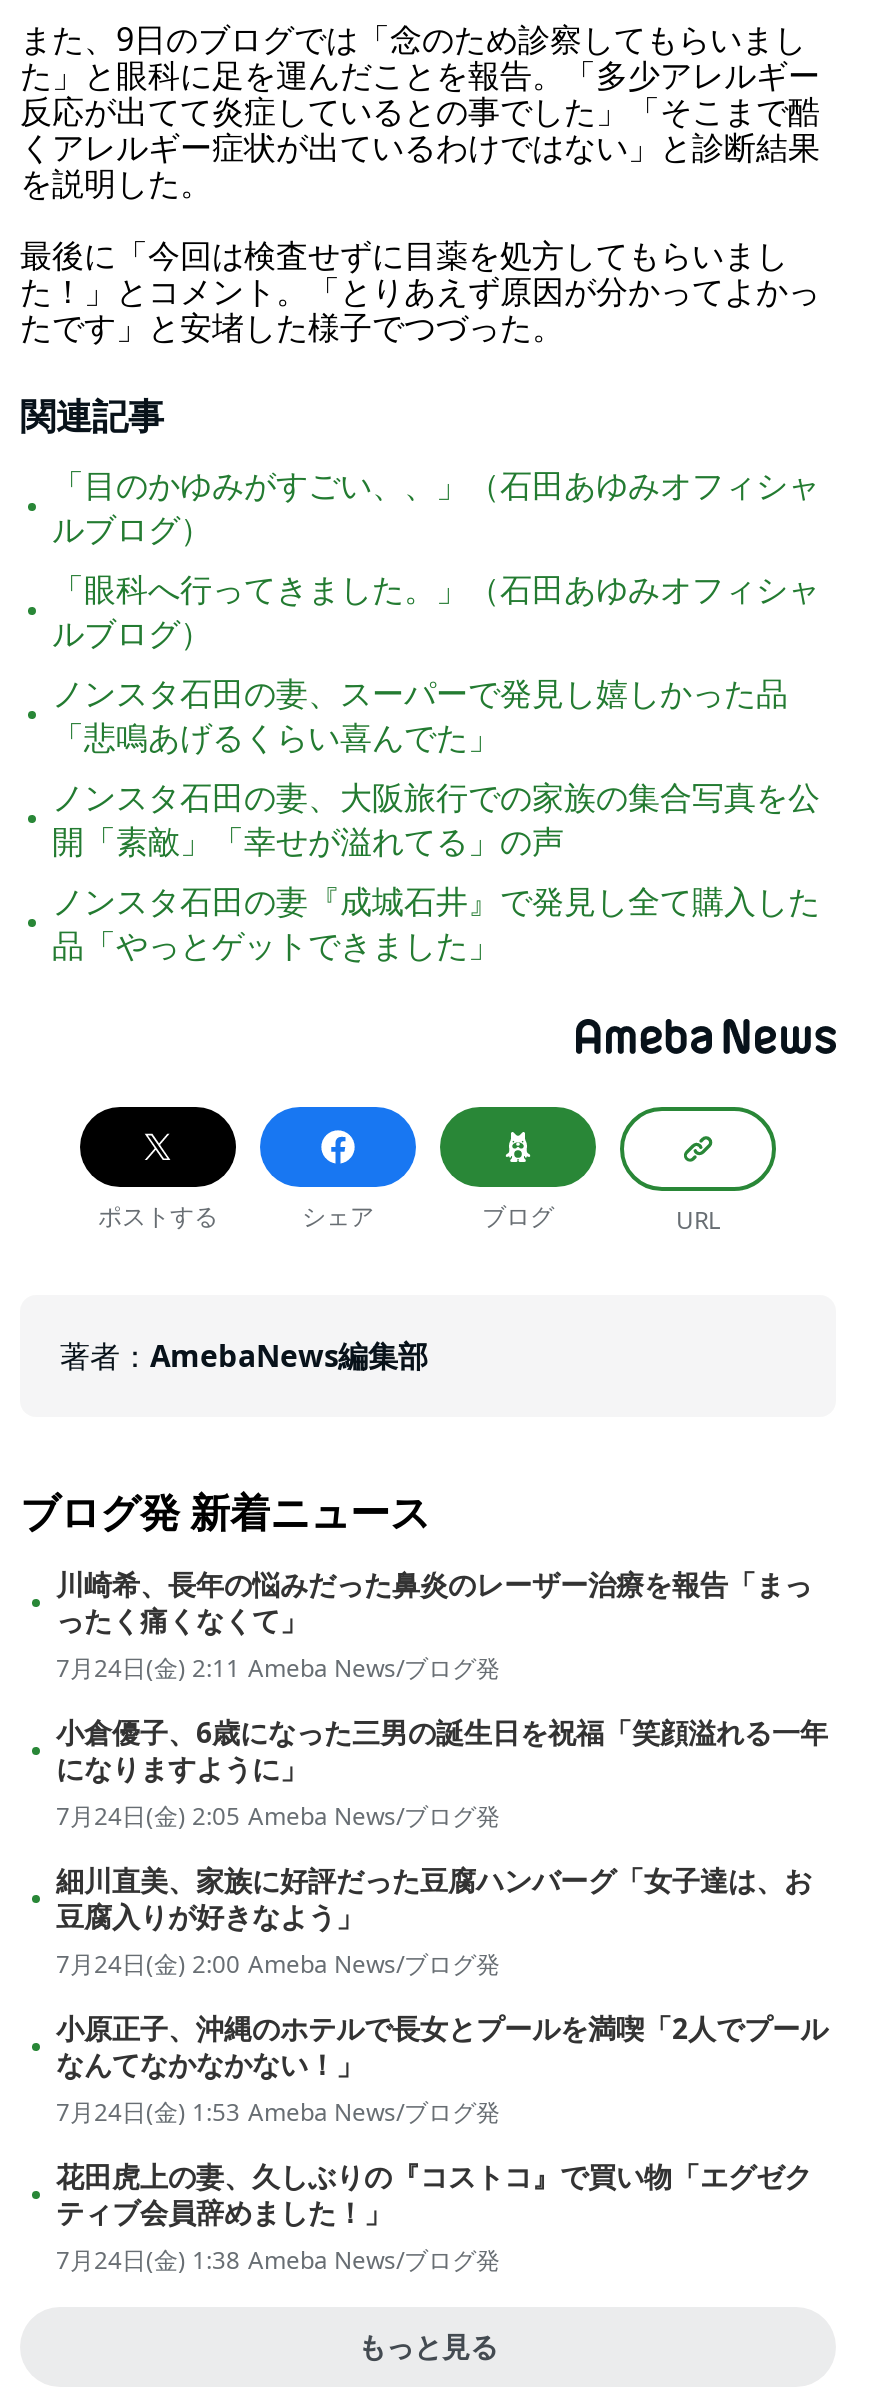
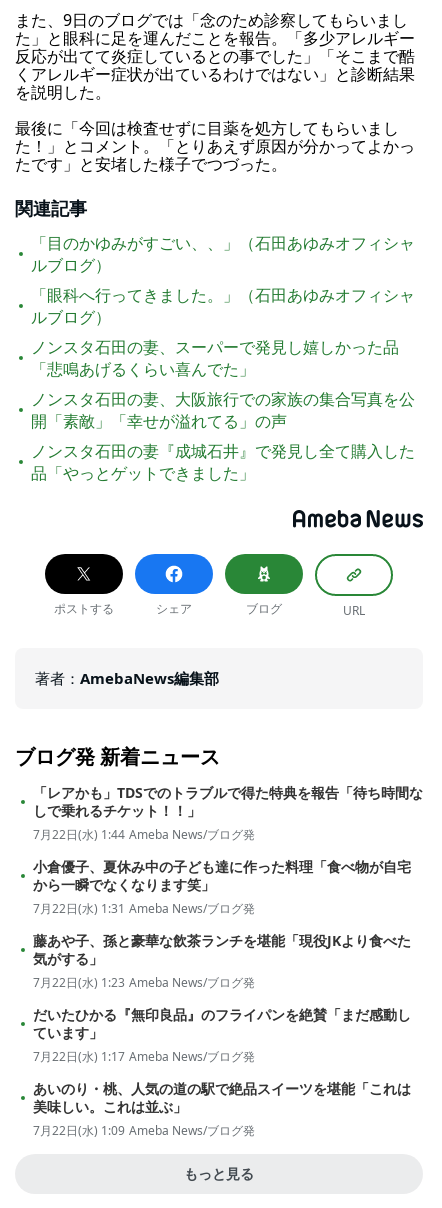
- 川崎希、長年の悩みだった鼻炎のレーザー治療を報告「まっ
- ったく痛くなくて」
- 7月24日(金) 2:11 Ameba News/ブログ発
+ 「レアかも」TDSでのトラブルで得た特典を報告「待ち時間な
+ しで乗れるチケット！！」
+ 7月22日(水) 1:44 Ameba News/ブログ発

- 小倉優子、6歳になった三男の誕生日を祝福「笑顔溢れる一年
- になりますように」
- 7月24日(金) 2:05 Ameba News/ブログ発
+ 小倉優子、夏休み中の子ども達に作った料理「食べ物が自宅
+ から一瞬でなくなります笑」
+ 7月22日(水) 1:31 Ameba News/ブログ発

- 細川直美、家族に好評だった豆腐ハンバーグ「女子達は、お
- 豆腐入りが好きなよう」
- 7月24日(金) 2:00 Ameba News/ブログ発
+ 藤あや子、孫と豪華な飲茶ランチを堪能「現役JKより食べた
+ 気がする」
+ 7月22日(水) 1:23 Ameba News/ブログ発

- 小原正子、沖縄のホテルで長女とプールを満喫「2人でプール
- なんてなかなかない！」
- 7月24日(金) 1:53 Ameba News/ブログ発
+ だいたひかる『無印良品』のフライパンを絶賛「まだ感動し
+ ています」
+ 7月22日(水) 1:17 Ameba News/ブログ発

- 花田虎上の妻、久しぶりの『コストコ』で買い物「エグゼク
- ティブ会員辞めました！」
- 7月24日(金) 1:38 Ameba News/ブログ発
+ あいのり・桃、人気の道の駅で絶品スイーツを堪能「これは
+ 美味しい。これは並ぶ」
+ 7月22日(水) 1:09 Ameba News/ブログ発
